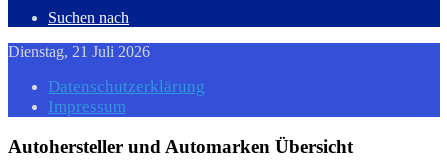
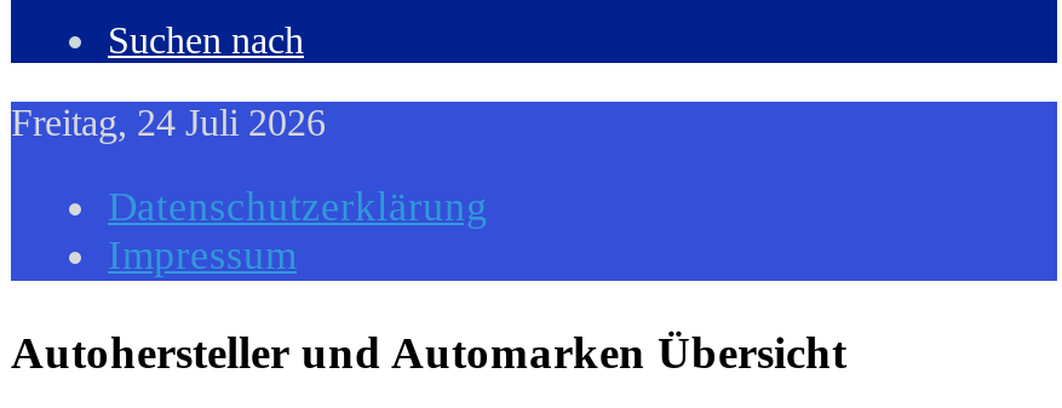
- Dienstag, 21 Juli 2026
+ Freitag, 24 Juli 2026
